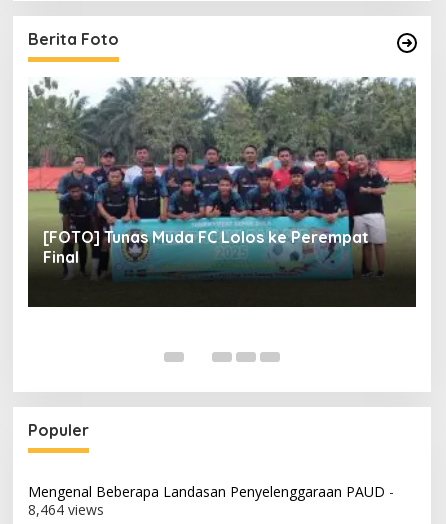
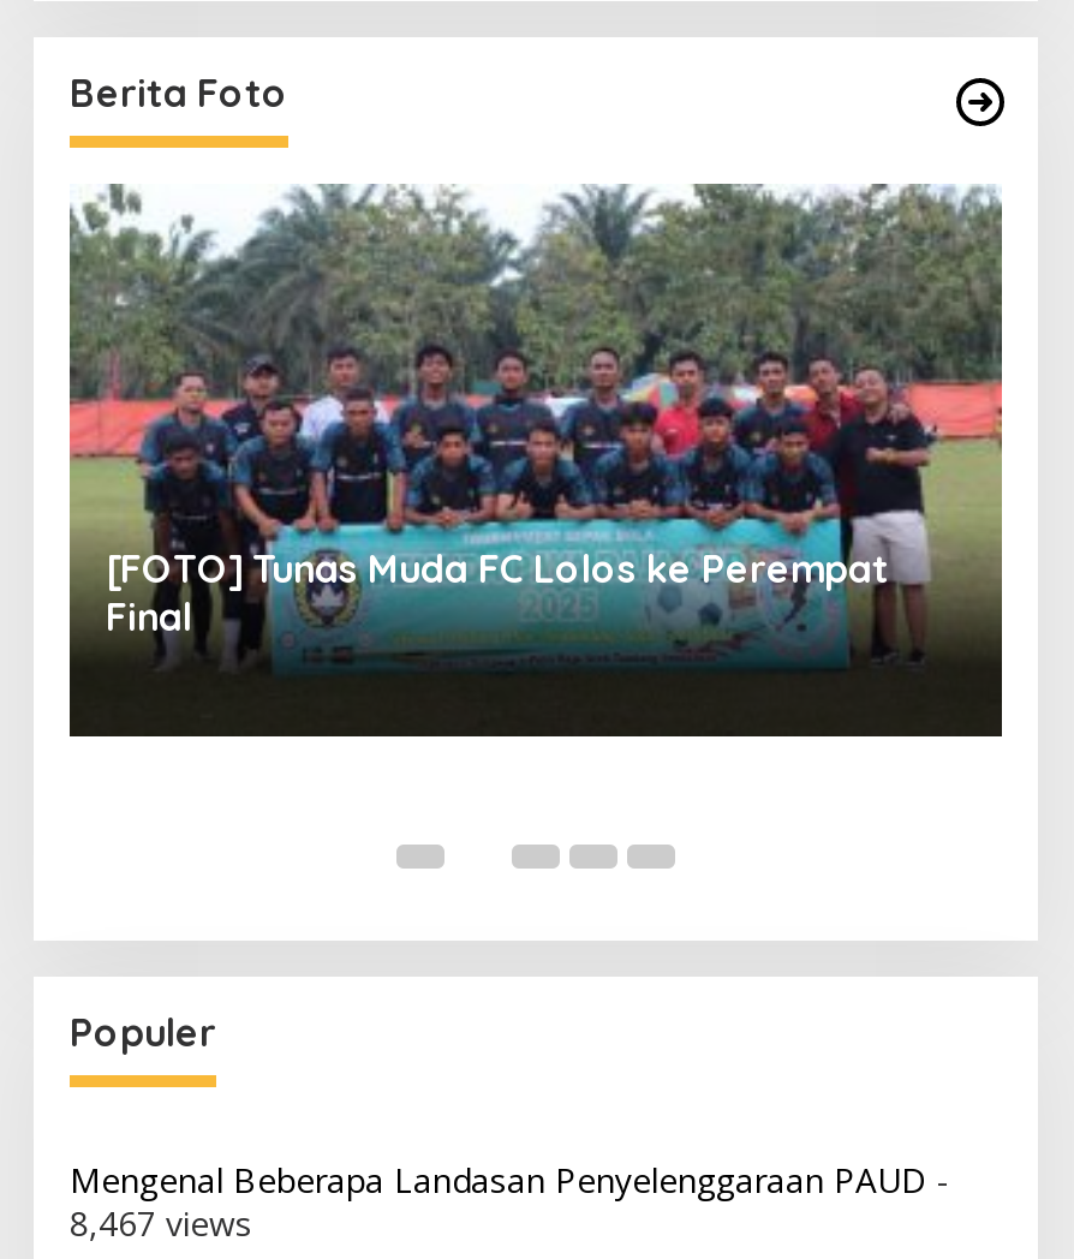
- 8,464 views
+ 8,467 views
